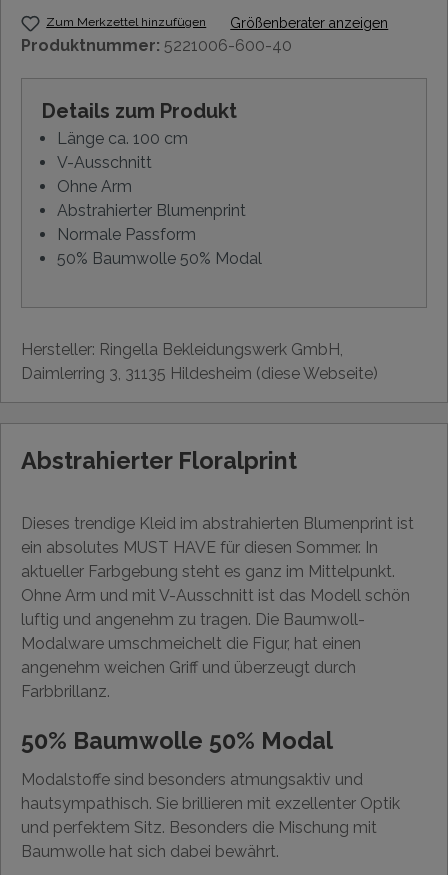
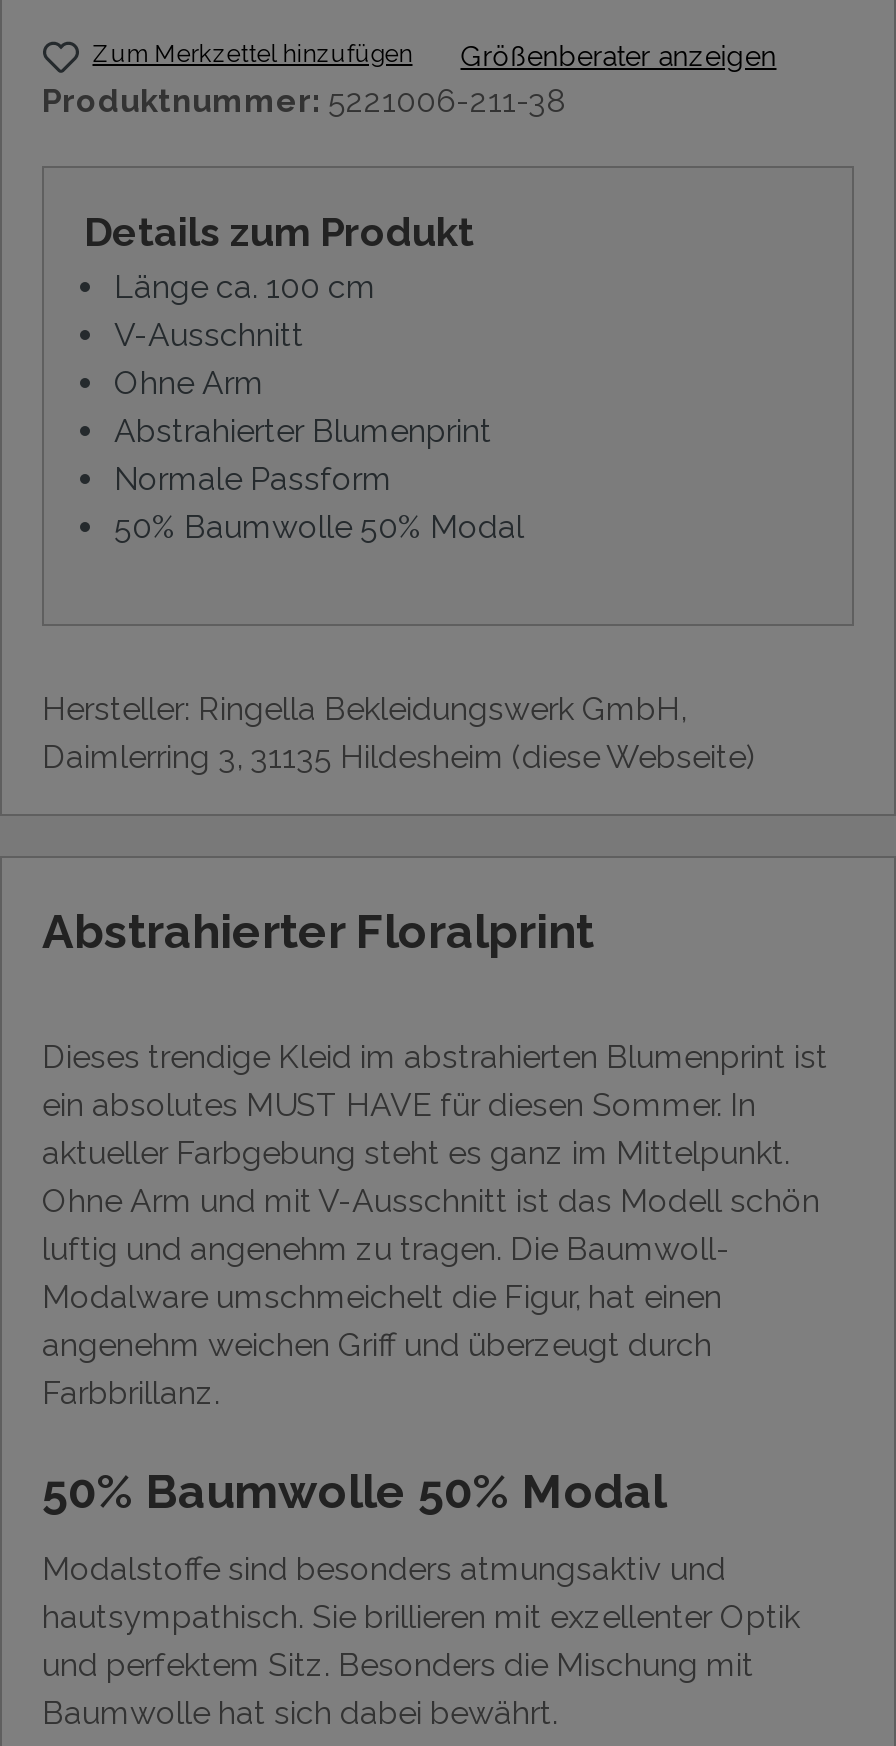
- Produktnummer: 5221006-600-40
+ Produktnummer: 5221006-211-38
